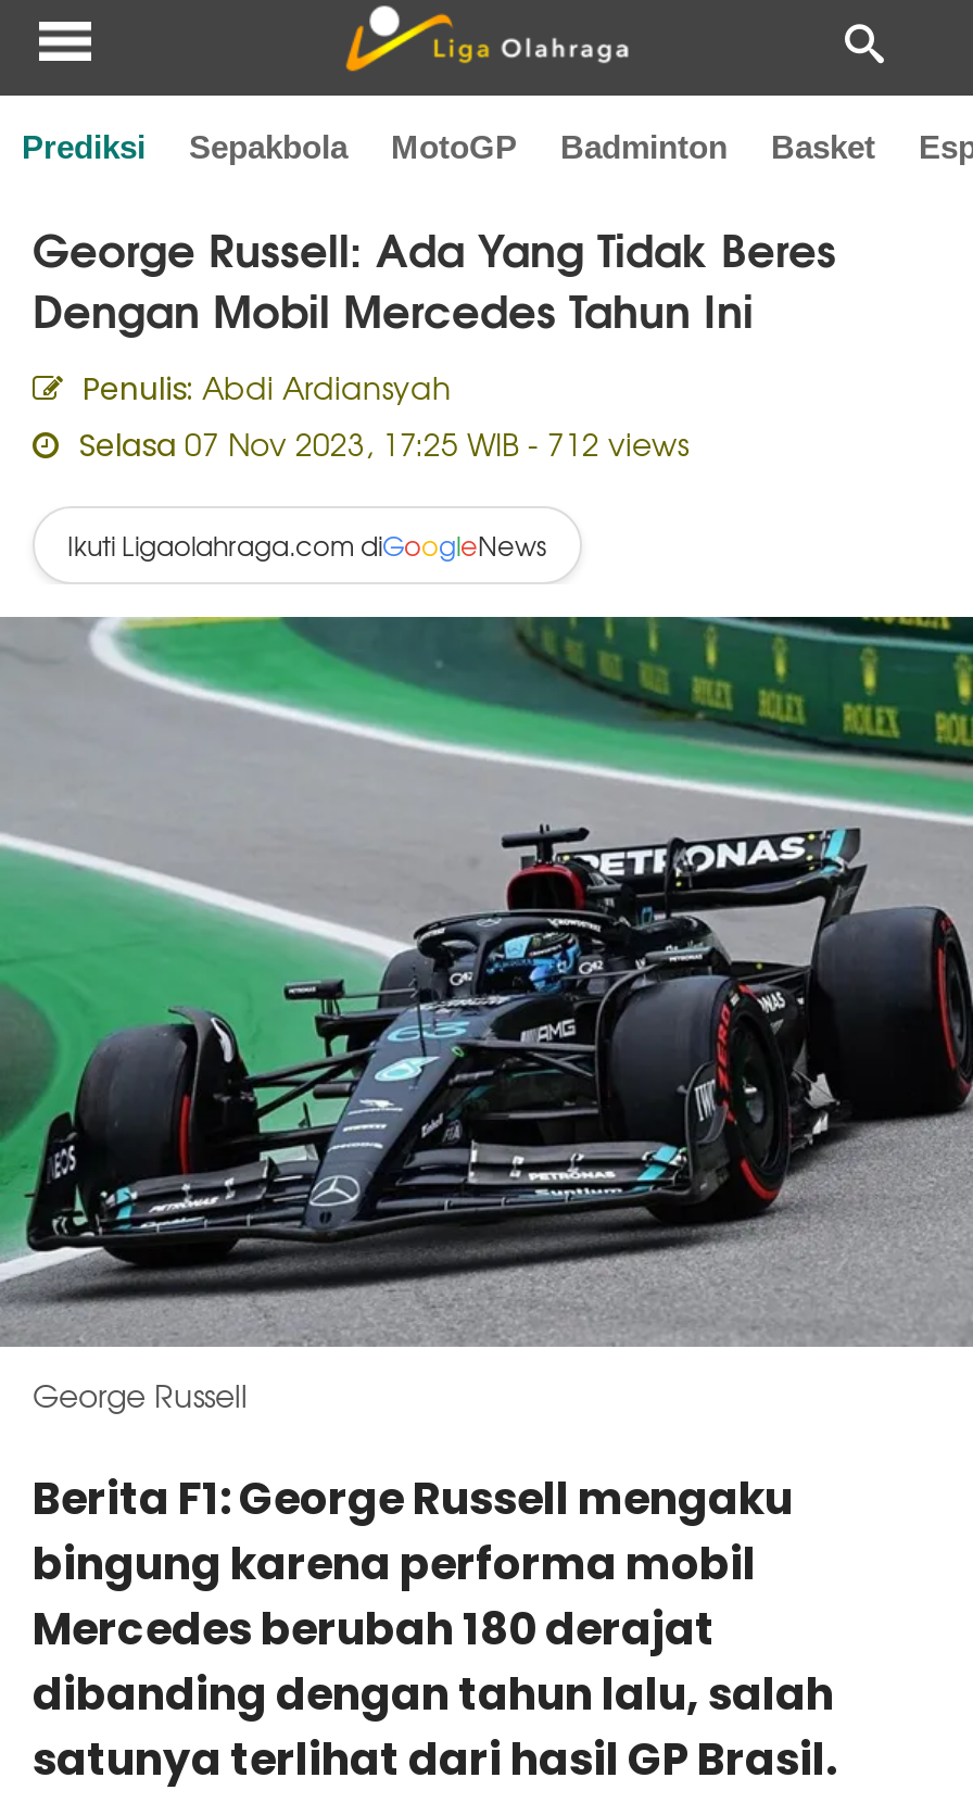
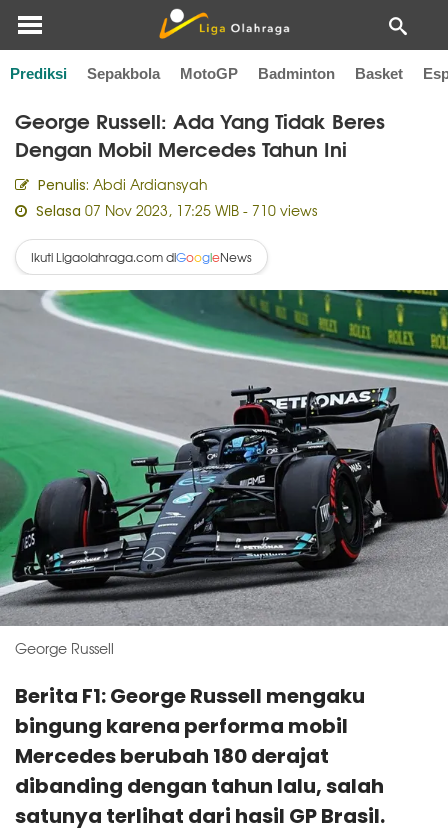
- Selasa 07 Nov 2023, 17:25 WIB - 712 views
+ Selasa 07 Nov 2023, 17:25 WIB - 710 views
